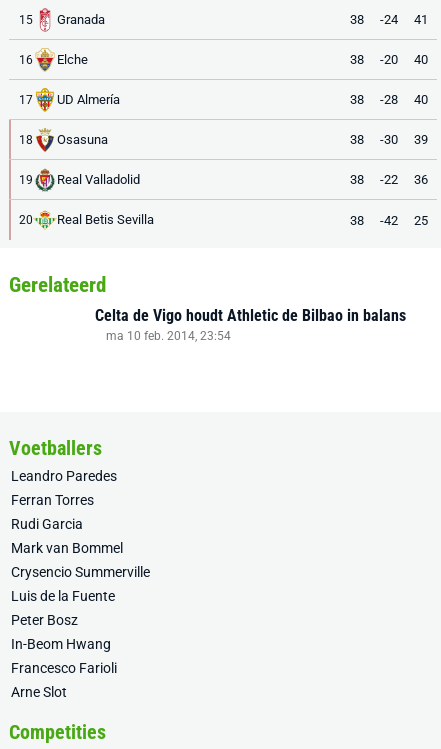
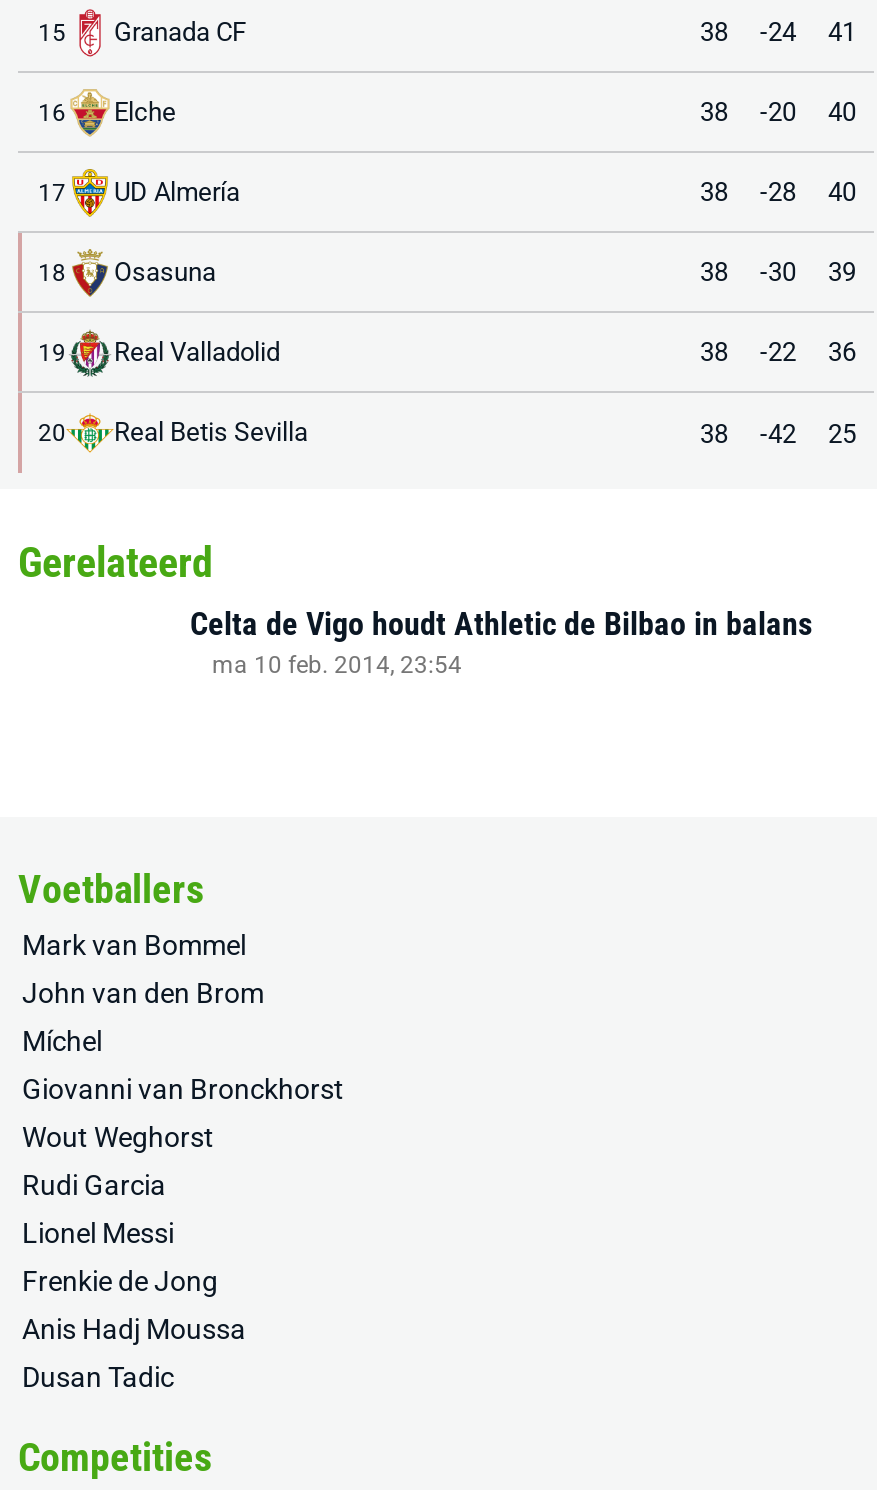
- Granada
+ Granada CF

- Leandro Paredes
- Ferran Torres
+ John van den Brom
+ Míchel
+ Giovanni van Bronckhorst
+ Wout Weghorst

moved down: Rudi Garcia

moved up: Mark van Bommel

- Crysencio Summerville
- Luis de la Fuente
- Peter Bosz
- In-Beom Hwang
- Francesco Farioli
- Arne Slot
+ Lionel Messi
+ Frenkie de Jong
+ Anis Hadj Moussa
+ Dusan Tadic
